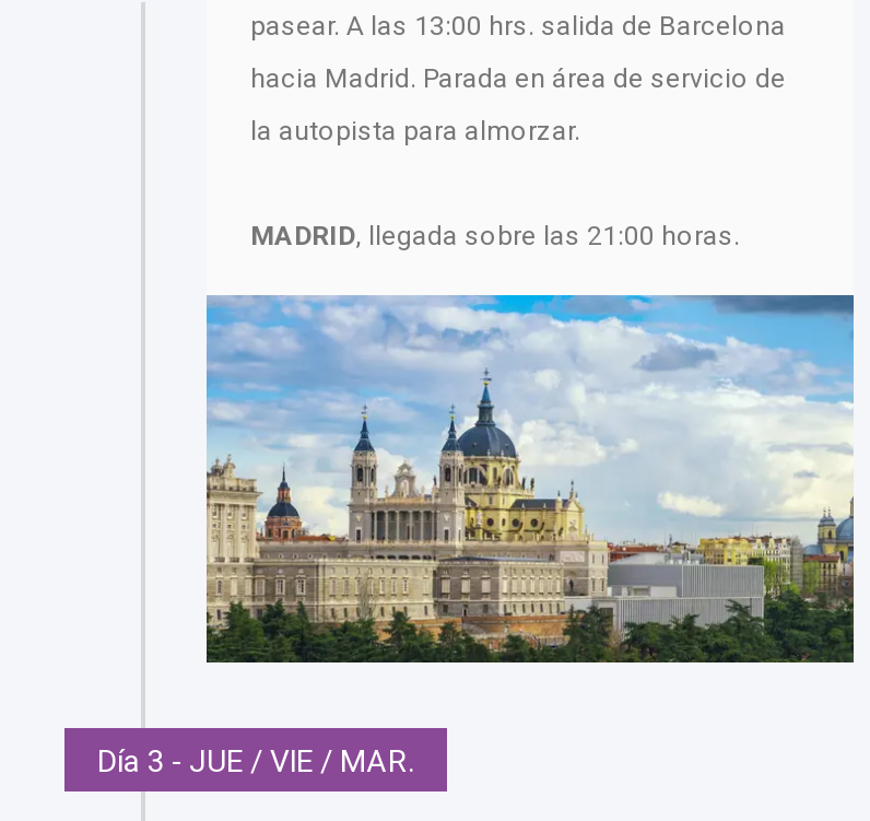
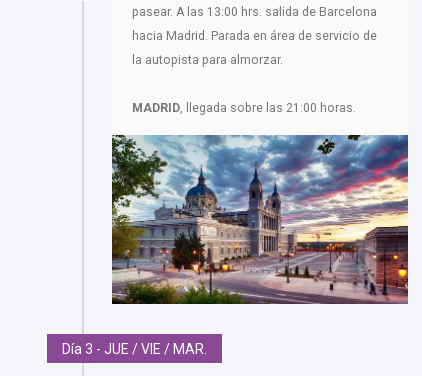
- [image]
+ [image]
